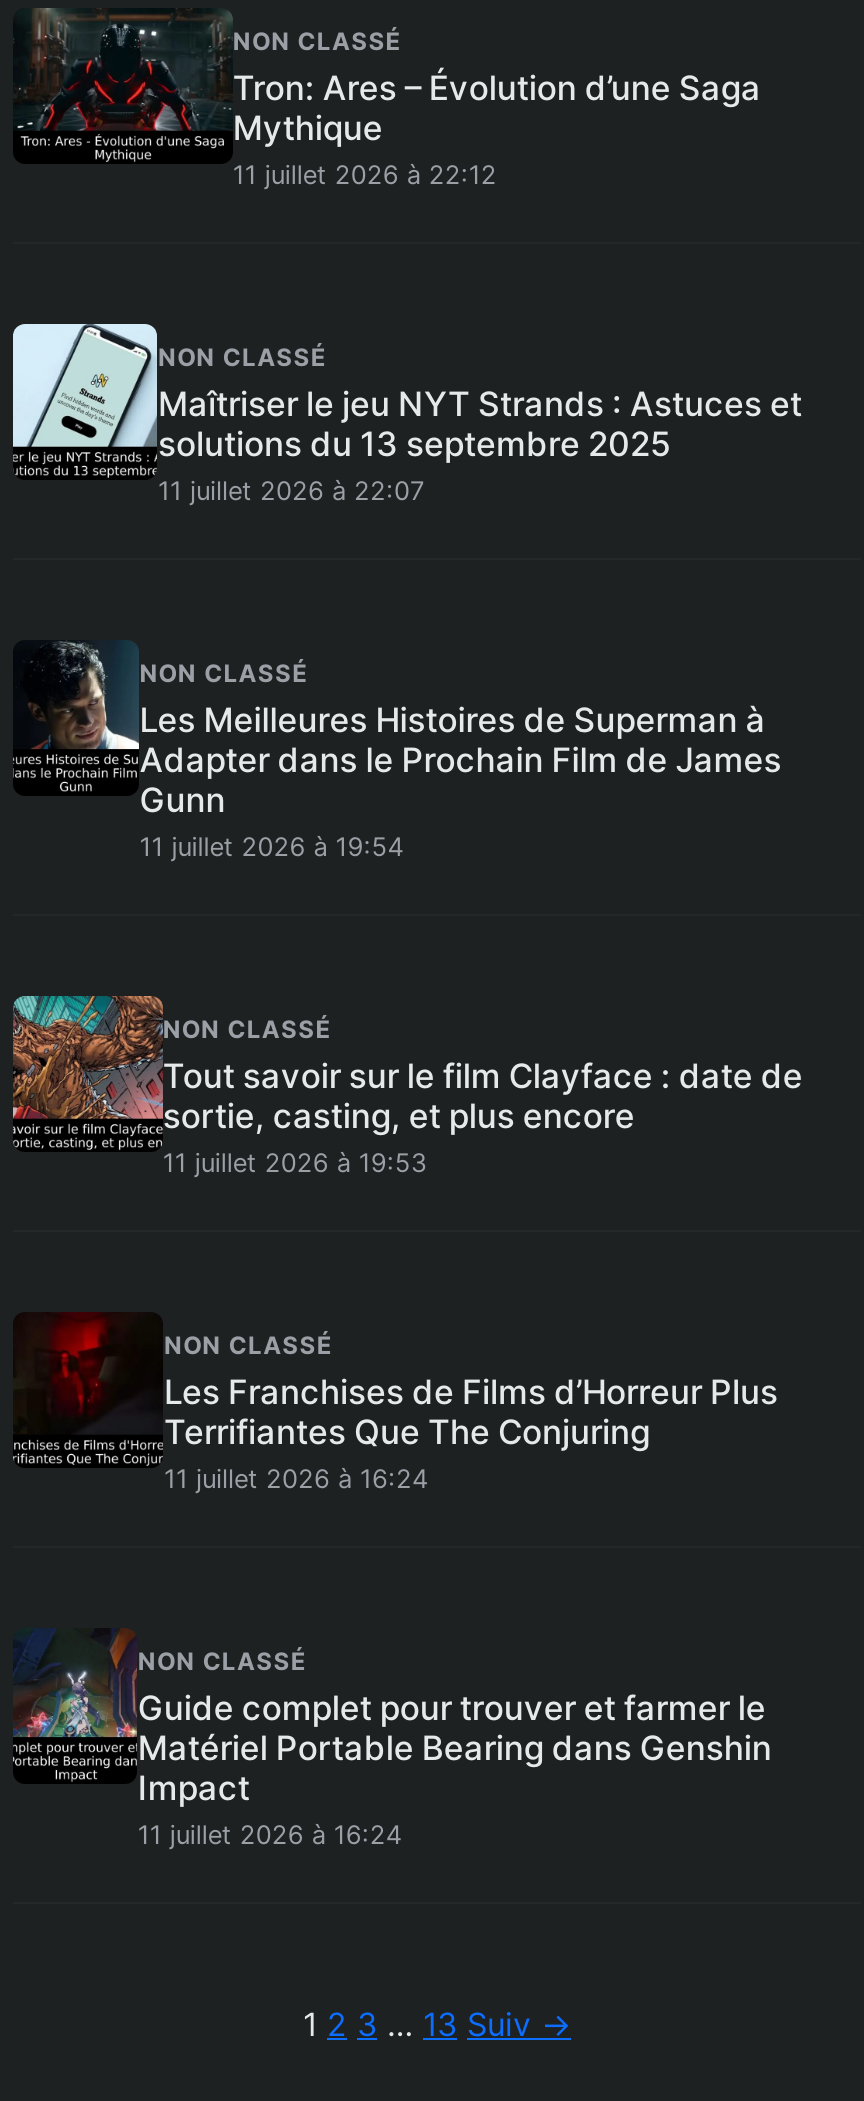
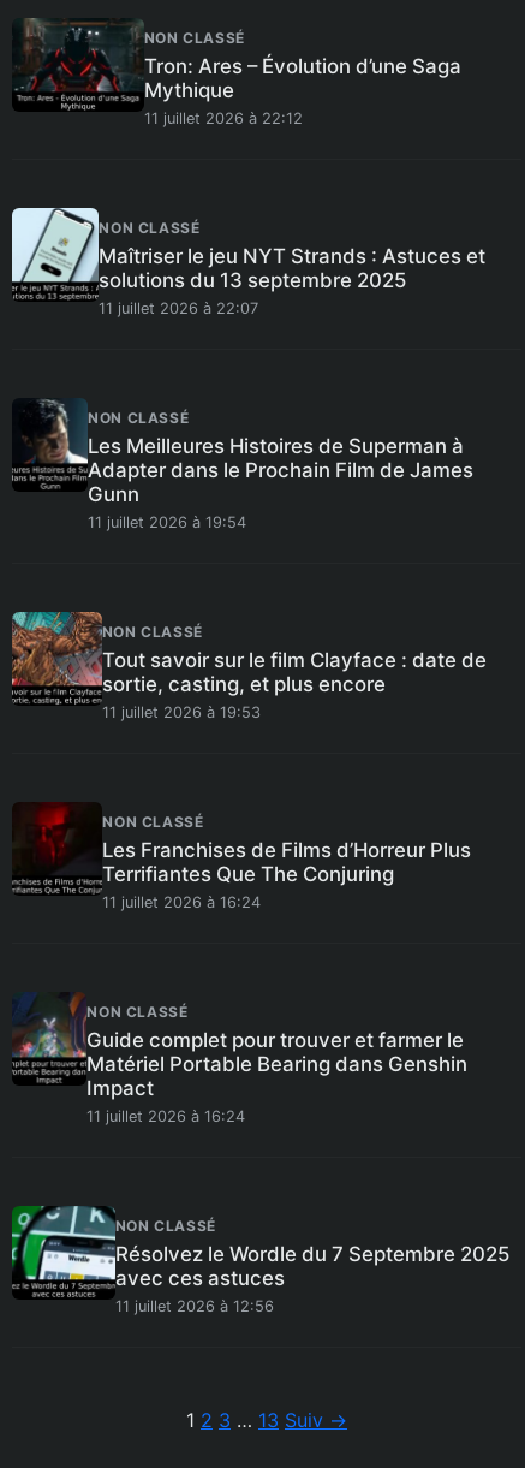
+ [image]
+ NON CLASSÉ
+ Résolvez le Wordle du 7 Septembre 2025
+ avec ces astuces
+ 11 juillet 2026 à 12:56
